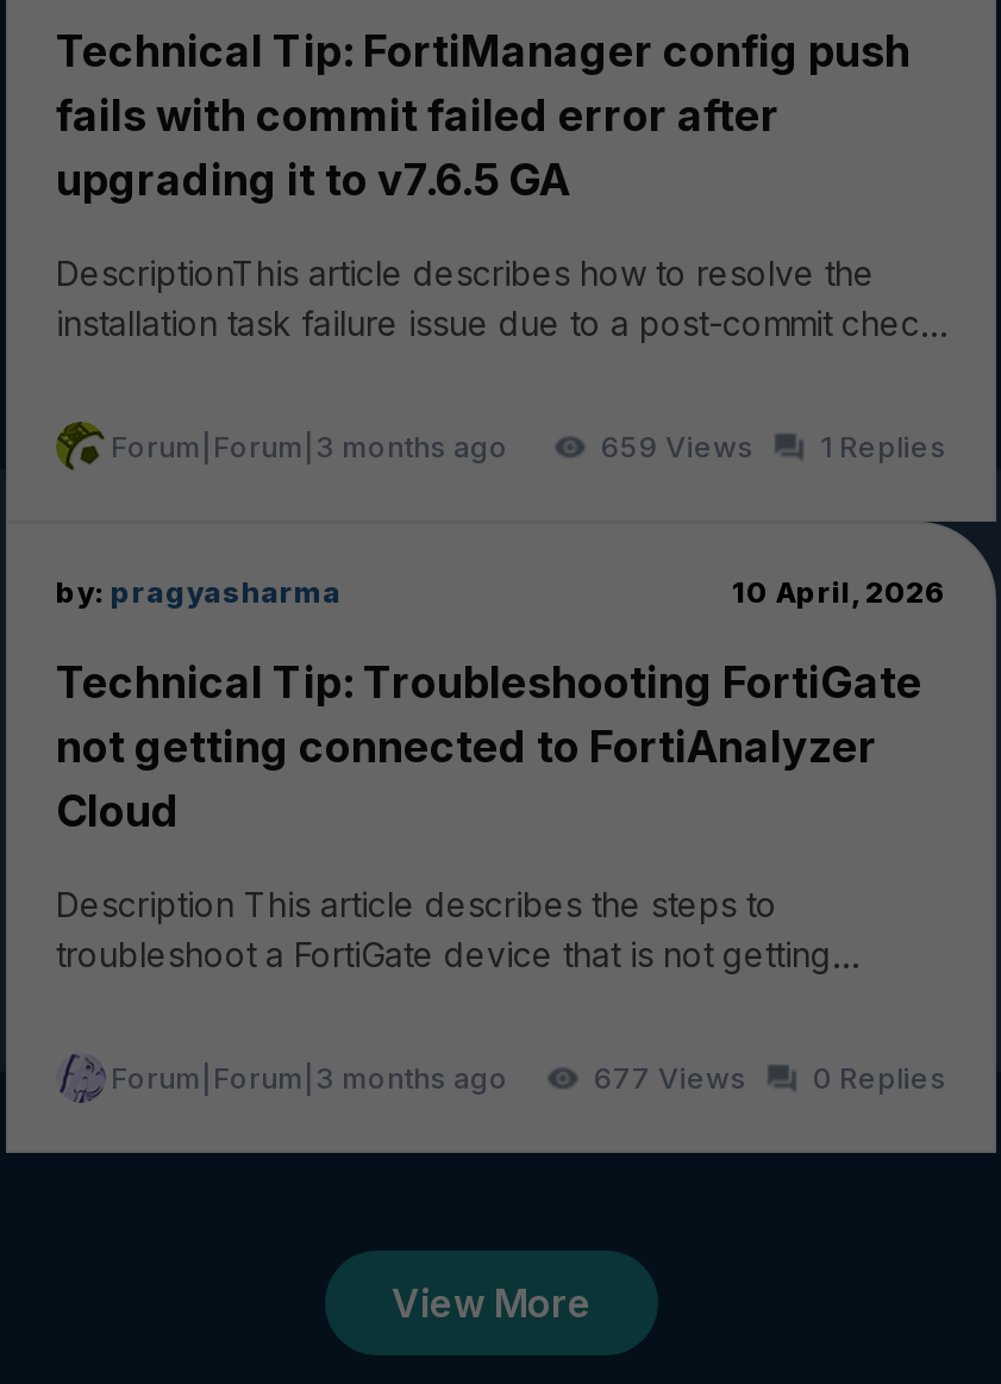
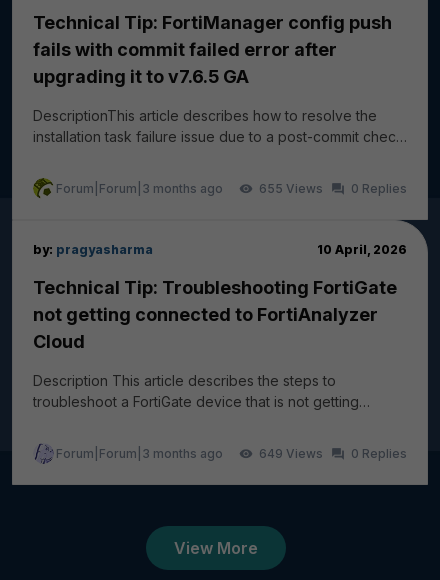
- 659
+ 655

- 1
+ 0

- 677
+ 649
